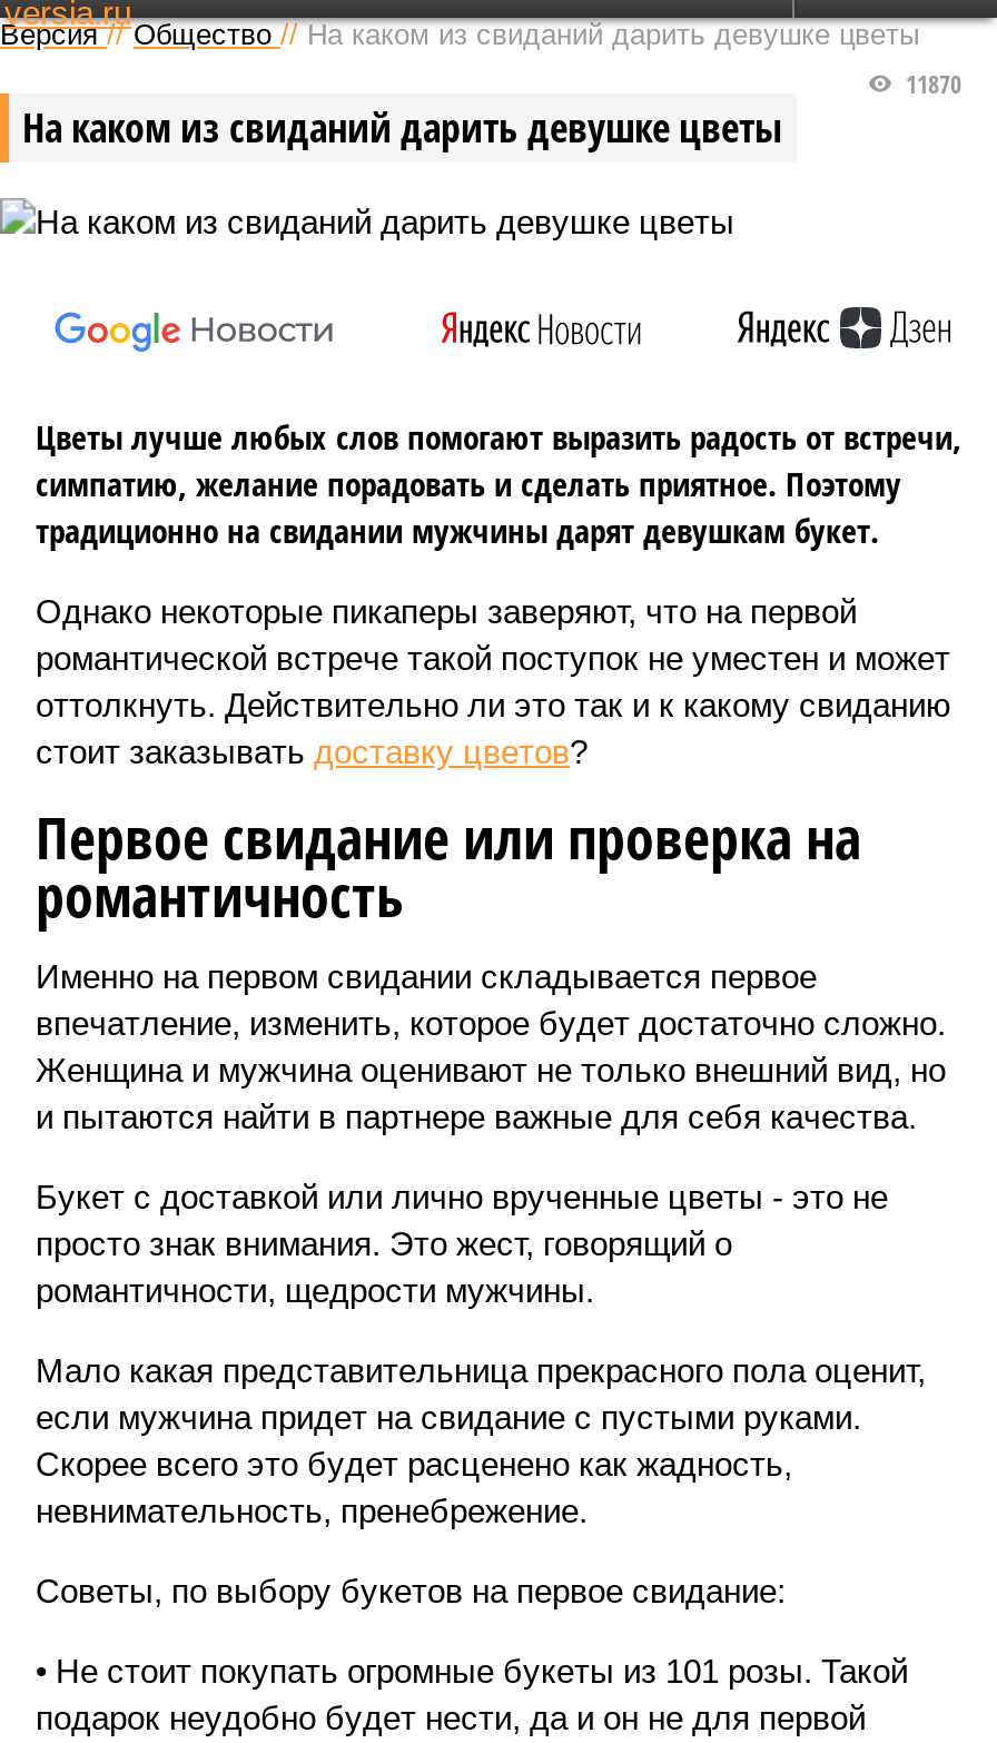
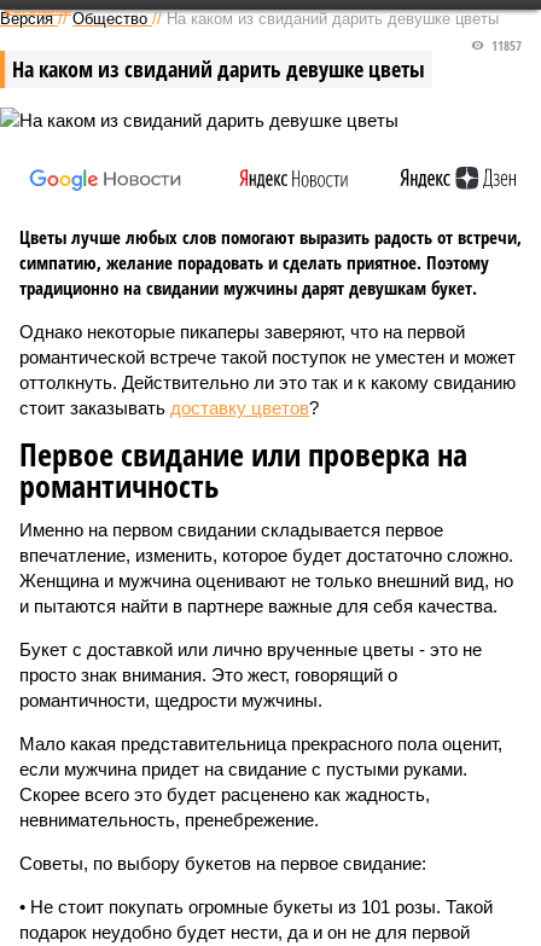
- 11870
+ 11857
